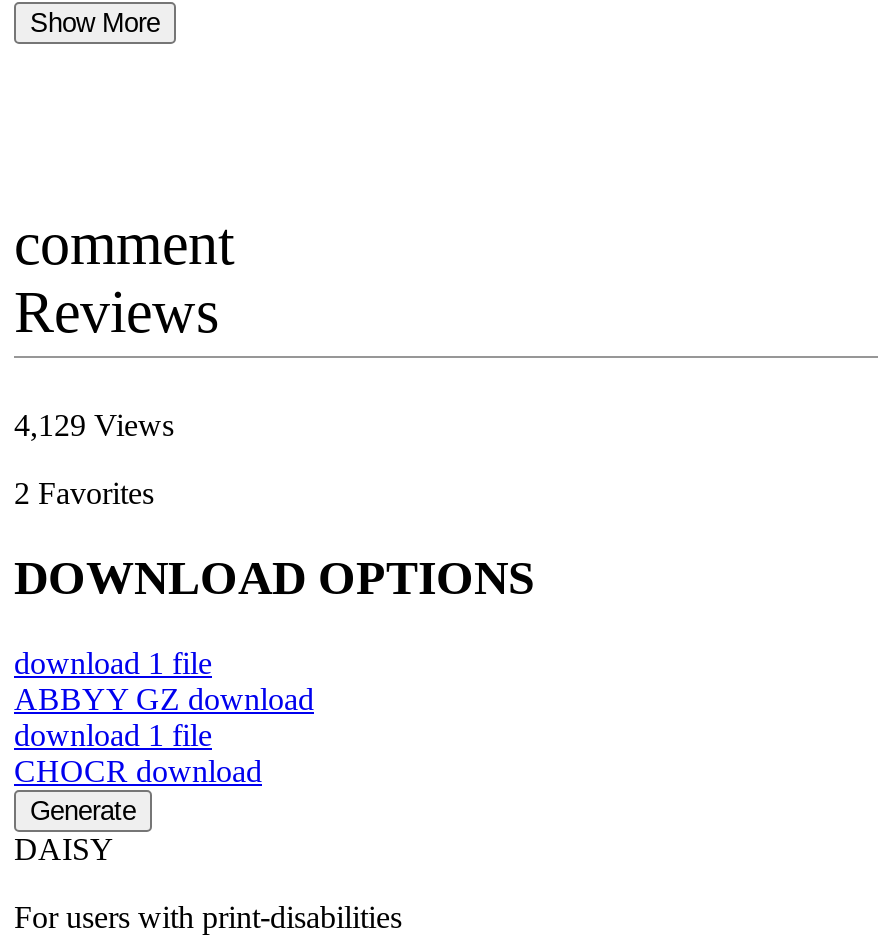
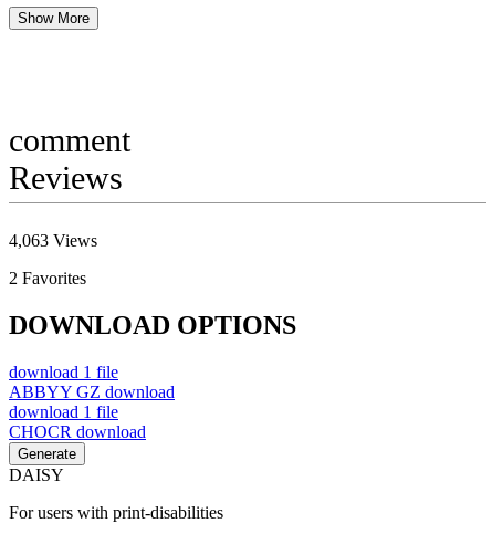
- 4,129 Views
+ 4,063 Views
